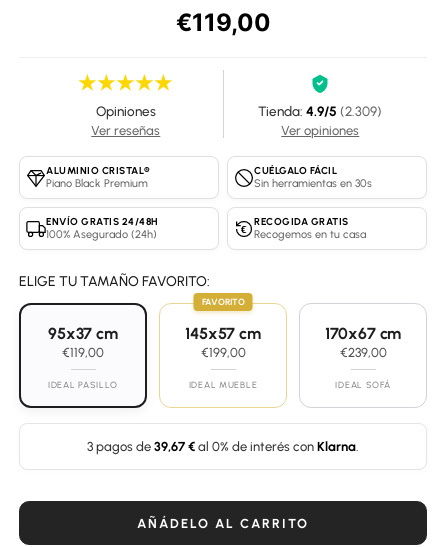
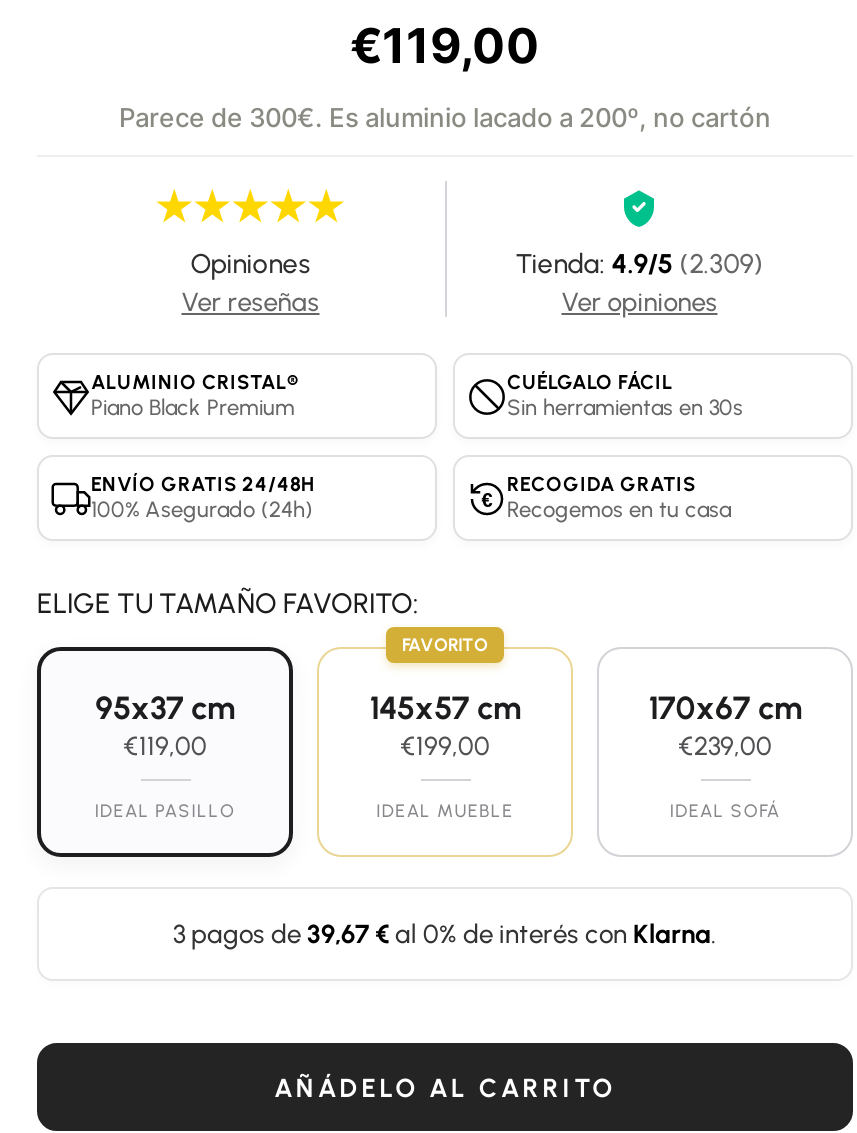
+ Parece de 300€. Es aluminio lacado a 200º, no cartón
